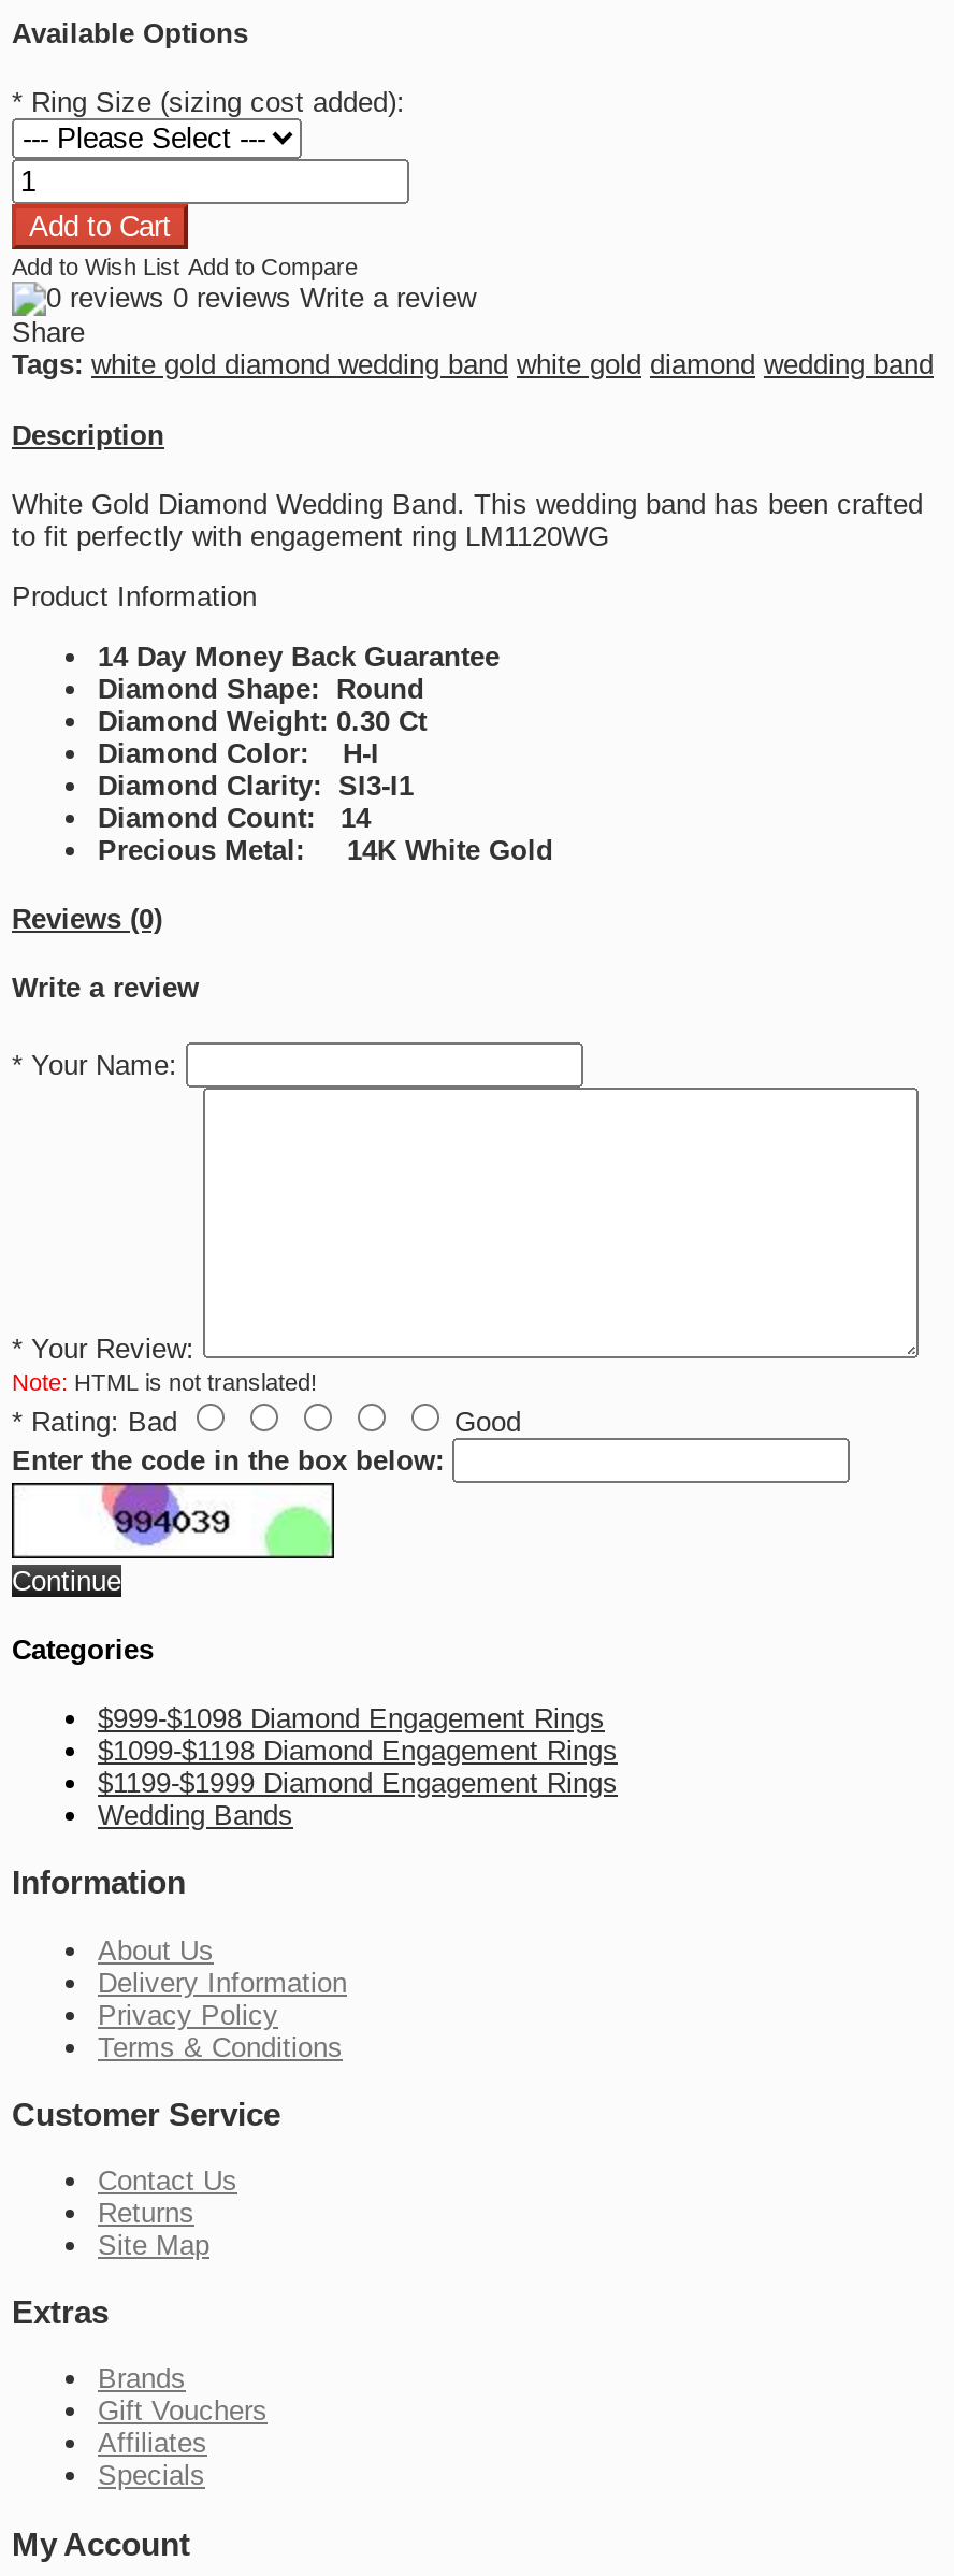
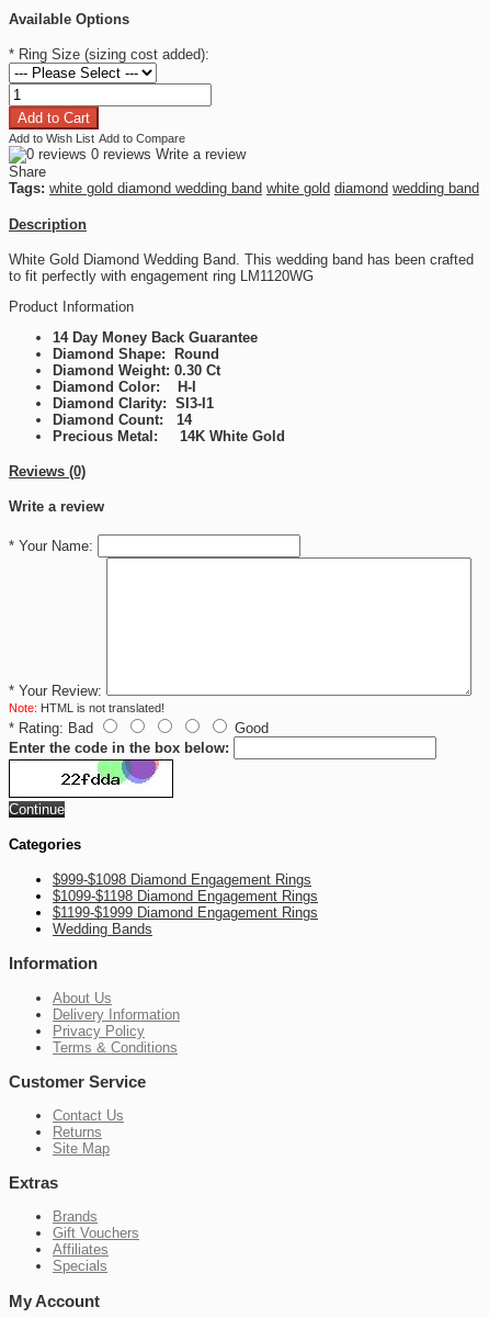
- [image]
+ [image]
